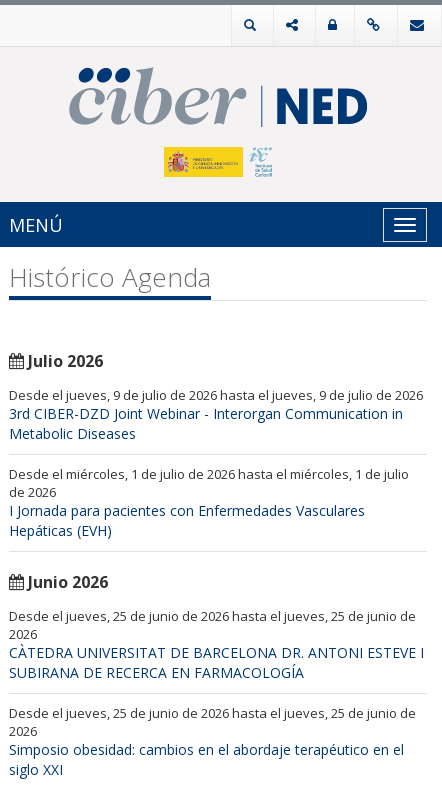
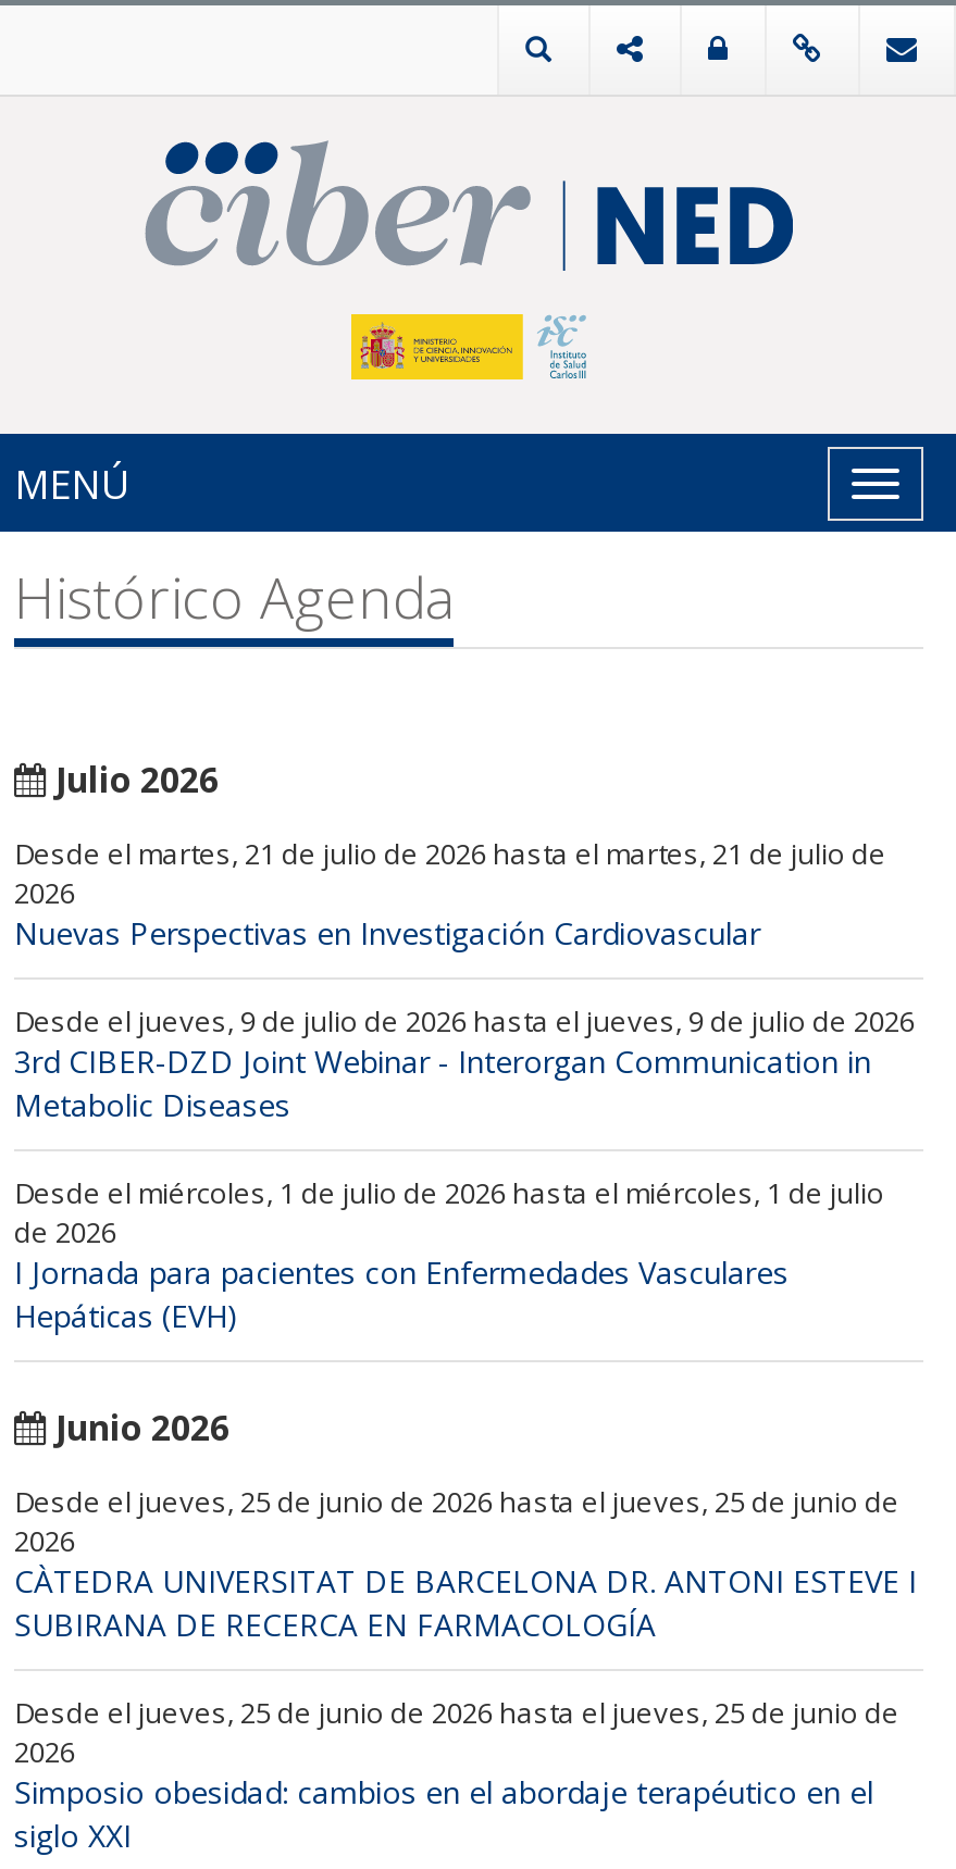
+ Desde el martes, 21 de julio de 2026 hasta el martes, 21 de julio de
+ 2026
+ Nuevas Perspectivas en Investigación Cardiovascular
